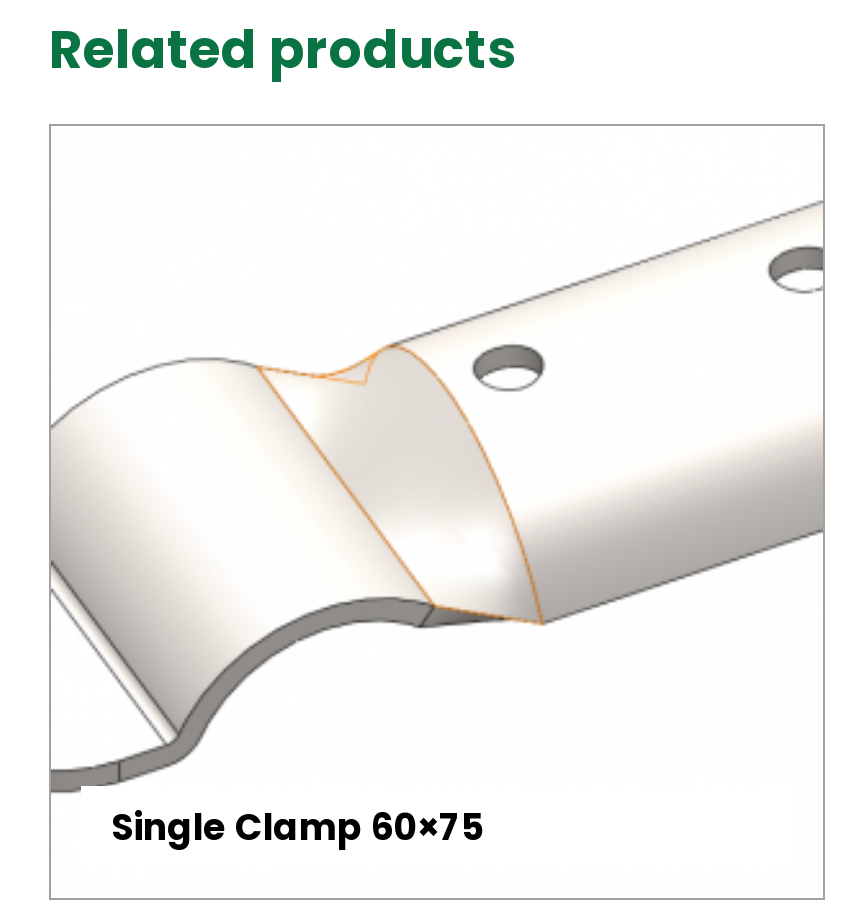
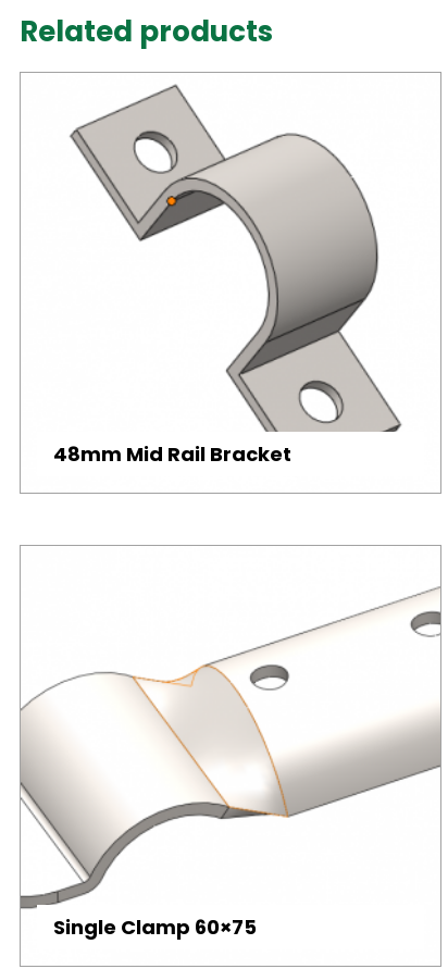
+ [image]
+ 48mm Mid Rail Bracket
